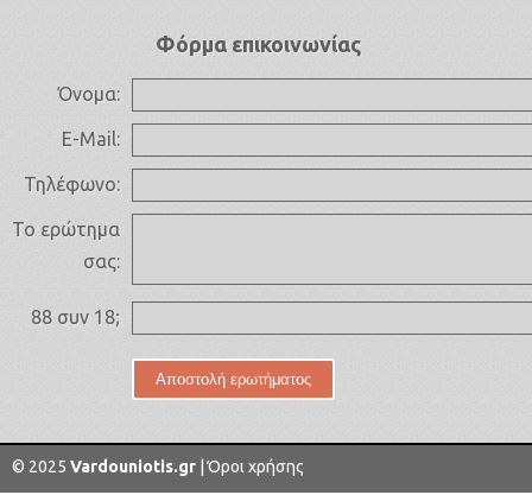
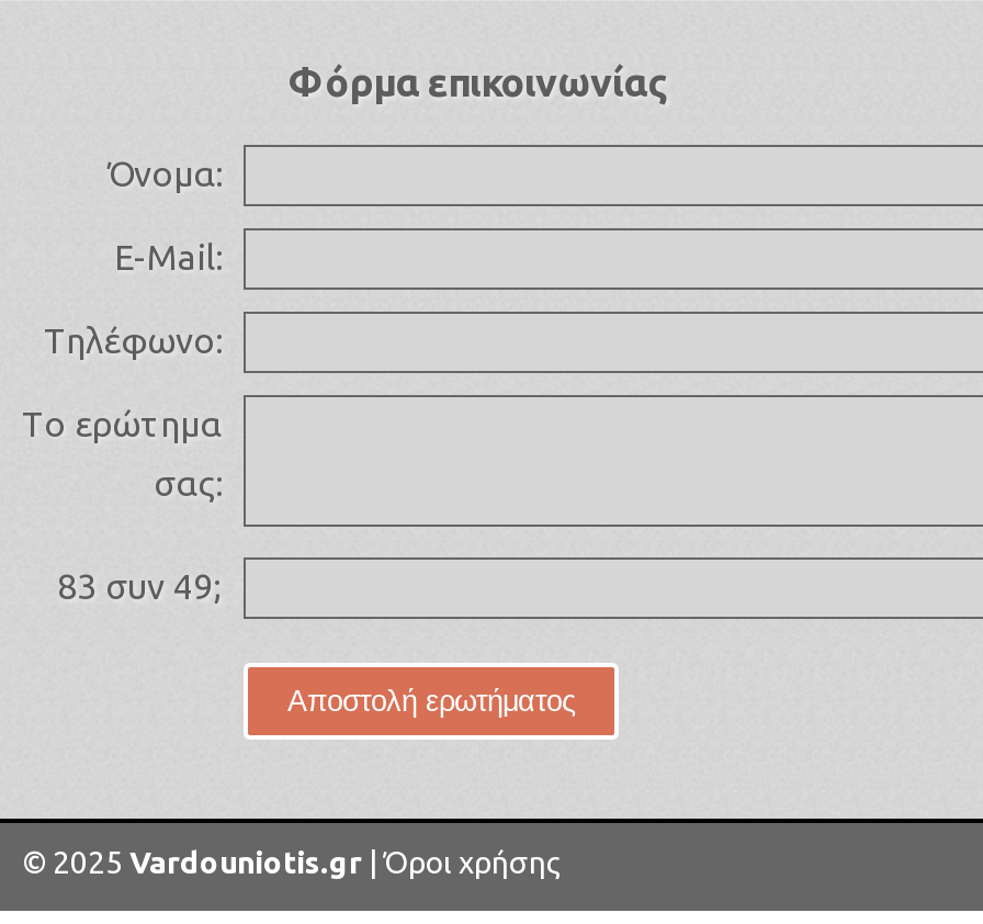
- 88 συν 18;
+ 83 συν 49;
